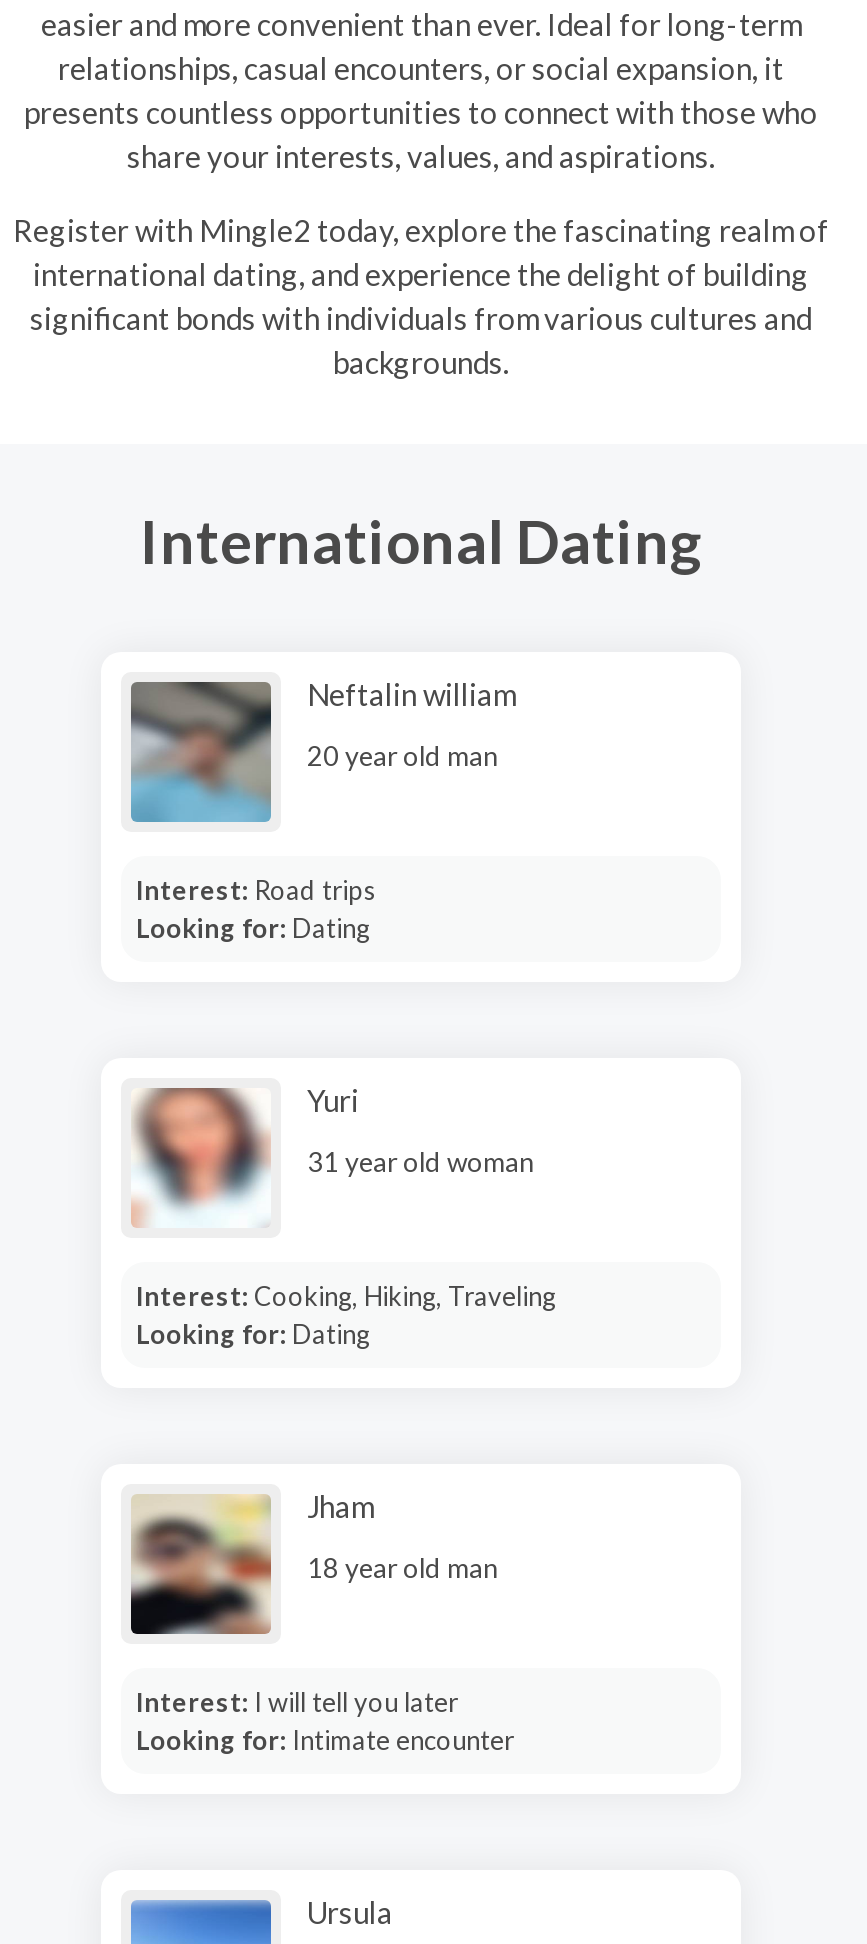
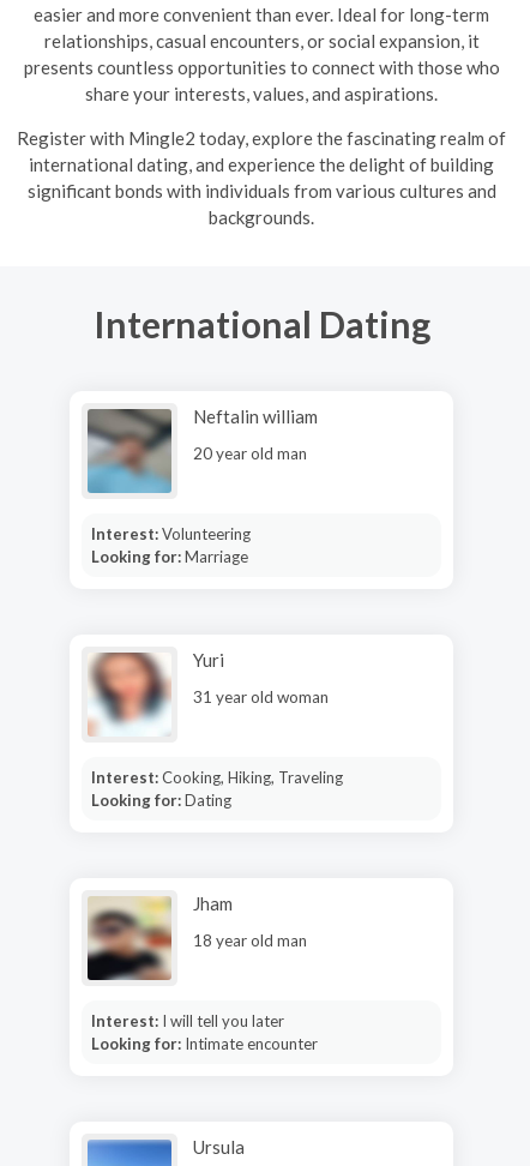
- Interest: Road trips
- Looking for: Dating
+ Interest: Volunteering
+ Looking for: Marriage
